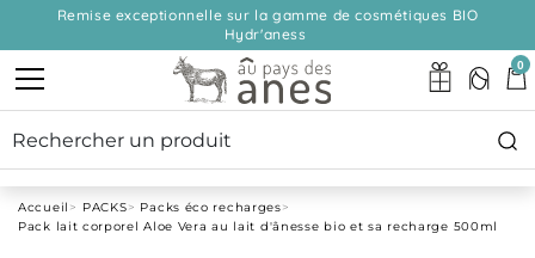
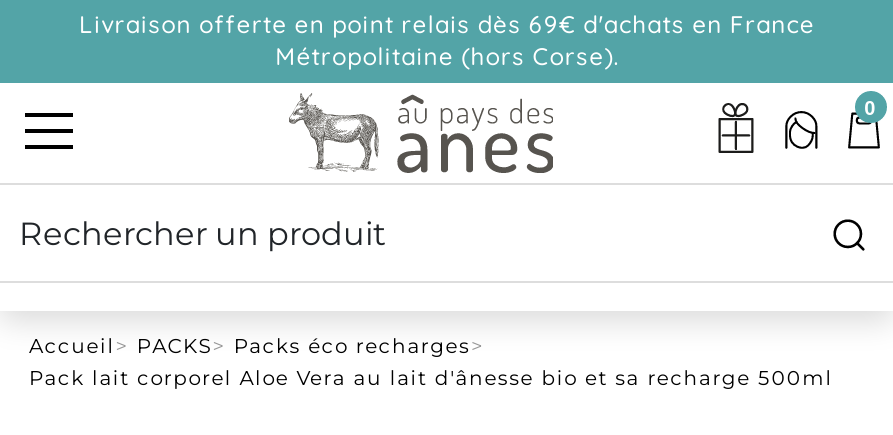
- Remise exceptionnelle sur la gamme de cosmétiques BIO
- Hydr'aness
+ Livraison offerte en point relais dès 69€ d'achats en France
+ Métropolitaine (hors Corse).
